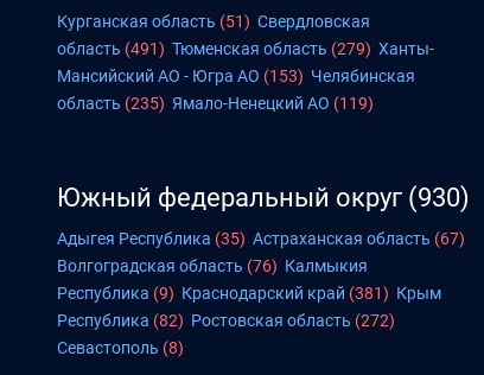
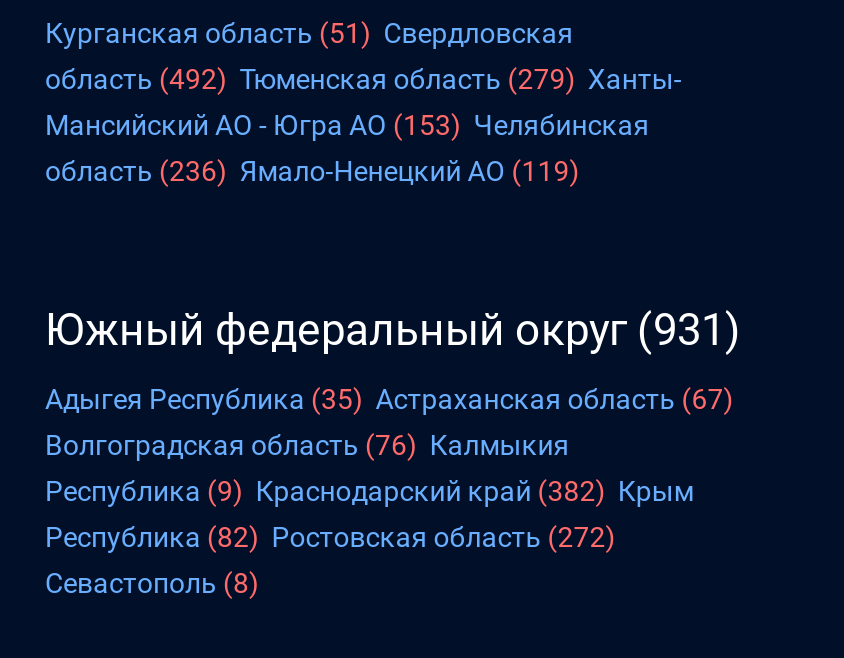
- область (491) Тюменская область (279) Ханты-
+ область (492) Тюменская область (279) Ханты-

- область (235) Ямало-Ненецкий АО (119)
+ область (236) Ямало-Ненецкий АО (119)

- Южный федеральный округ (930)
+ Южный федеральный округ (931)

- Республика (9) Краснодарский край (381) Крым
+ Республика (9) Краснодарский край (382) Крым
